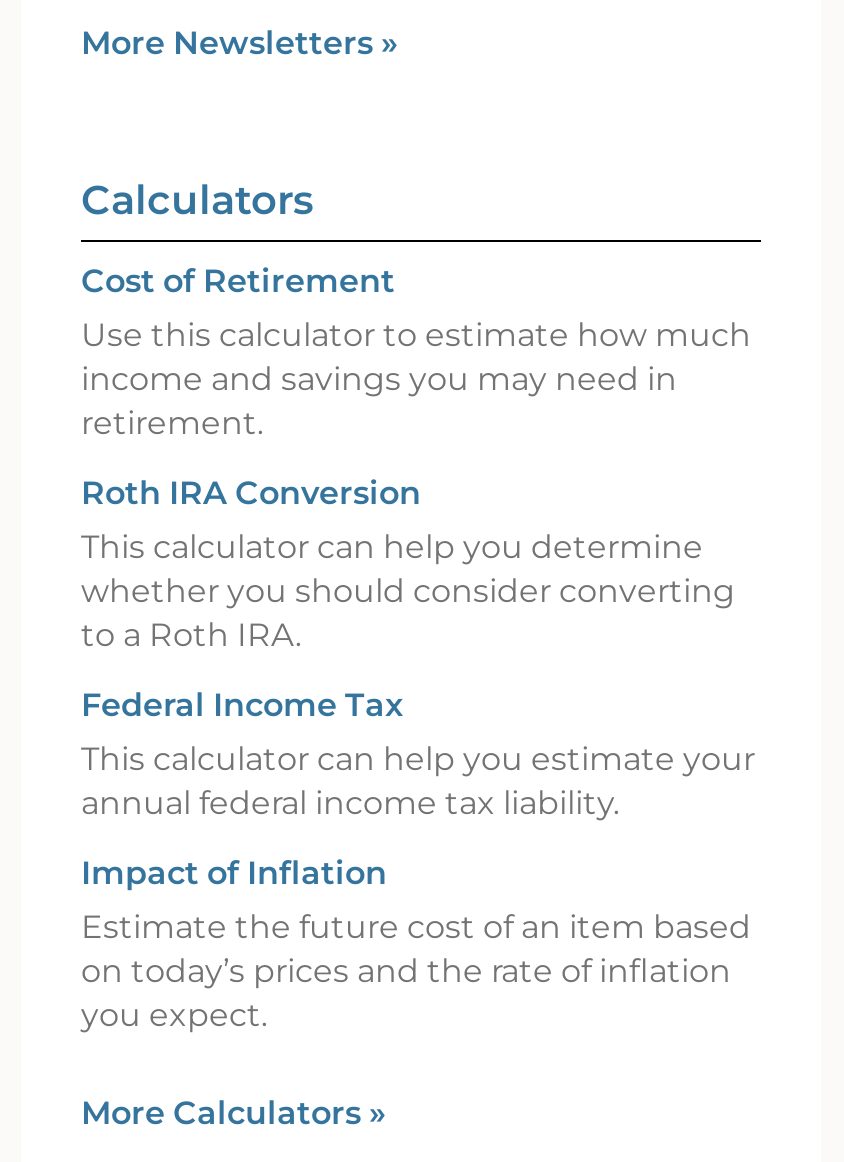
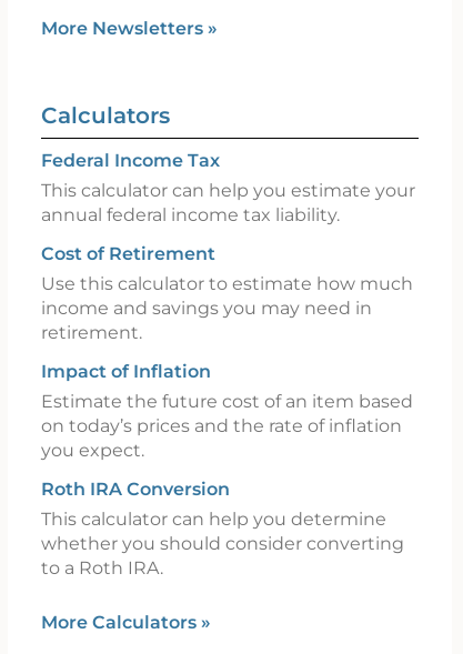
moved down: Cost of Retirement | Use this calculator to estimate how much | income and savings you may need in | retirement.

moved down: Roth IRA Conversion | This calculator can help you determine | whether you should consider converting | to a Roth IRA.

moved up: Federal Income Tax | This calculator can help you estimate your | annual federal income tax liability.

moved up: Impact of Inflation | Estimate the future cost of an item based | on today’s prices and the rate of inflation | you expect.
